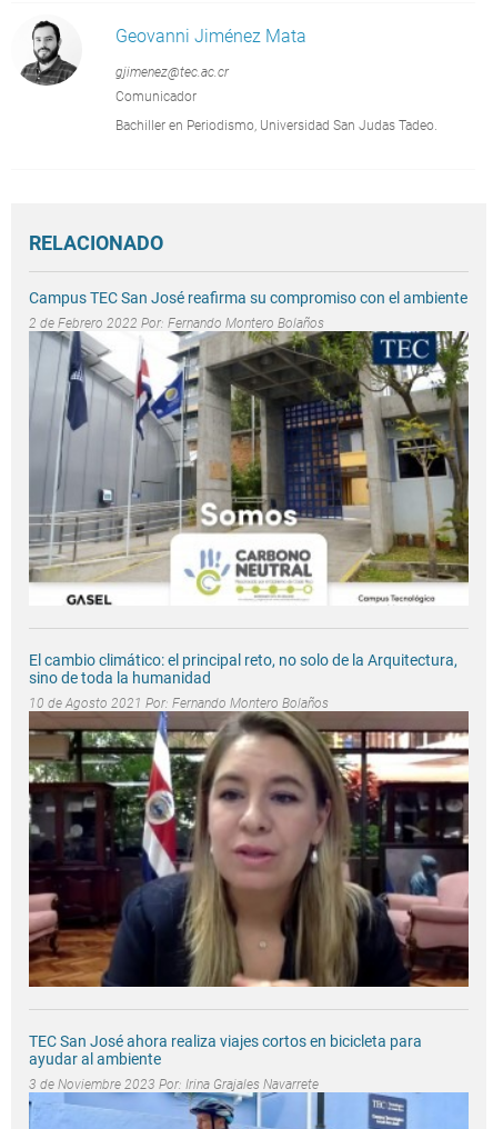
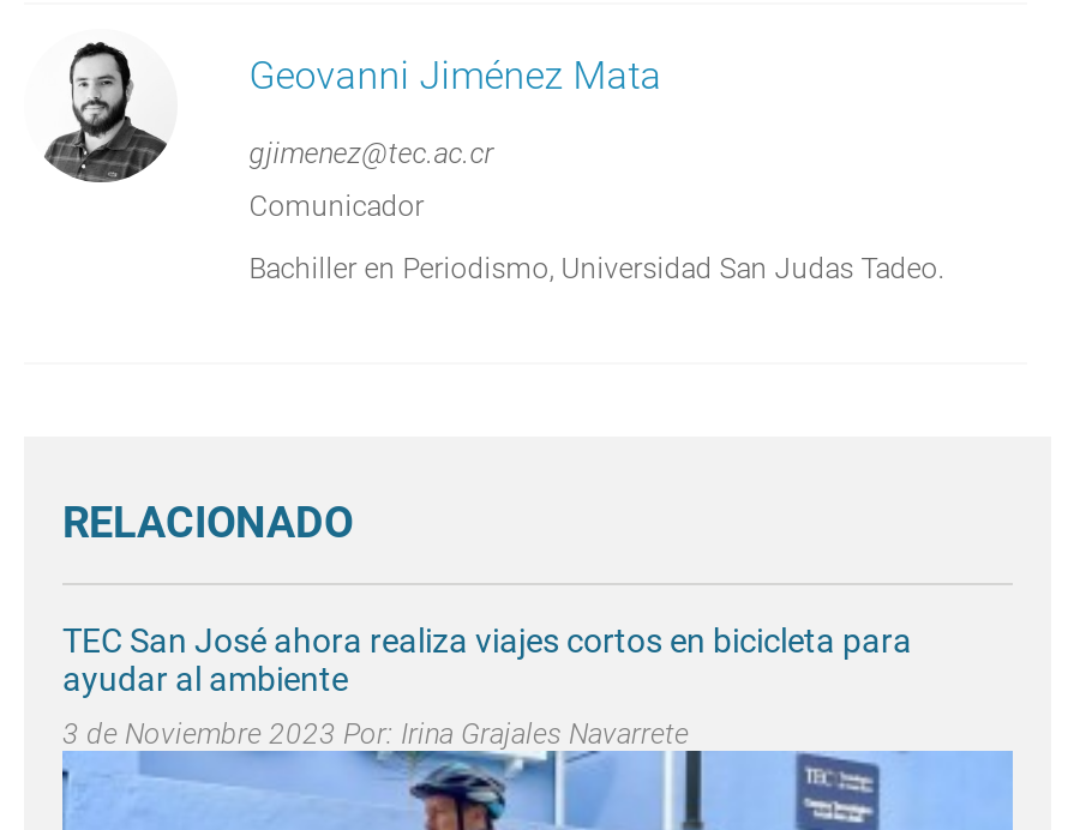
- [image]
- Campus TEC San José reafirma su compromiso con el ambiente
- 2 de Febrero 2022 Por: Fernando Montero Bolaños

- [image]
- El cambio climático: el principal reto, no solo de la Arquitectura,
- sino de toda la humanidad
- 10 de Agosto 2021 Por: Fernando Montero Bolaños
